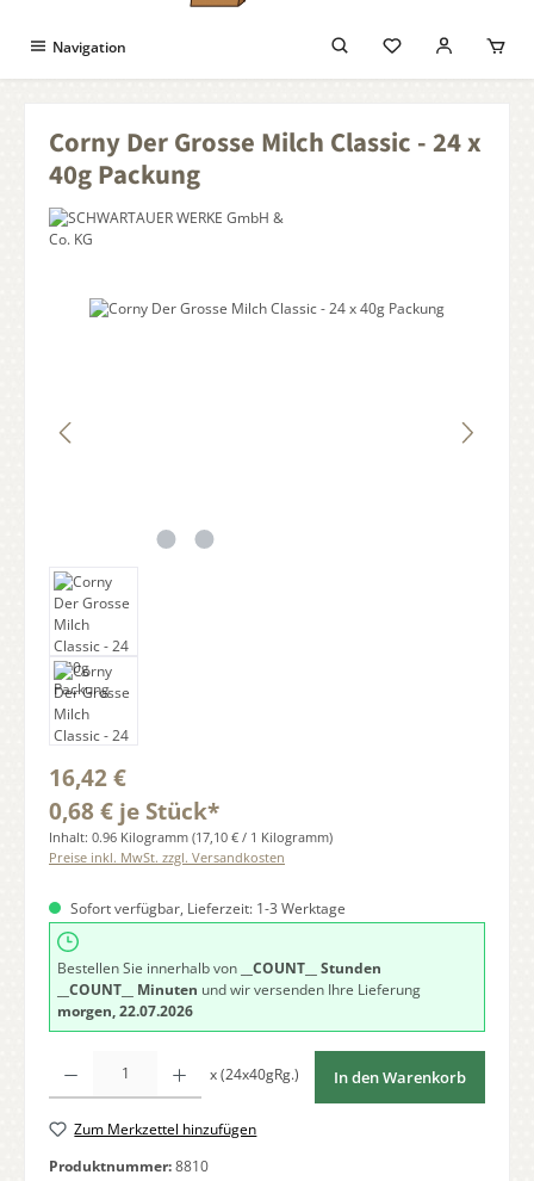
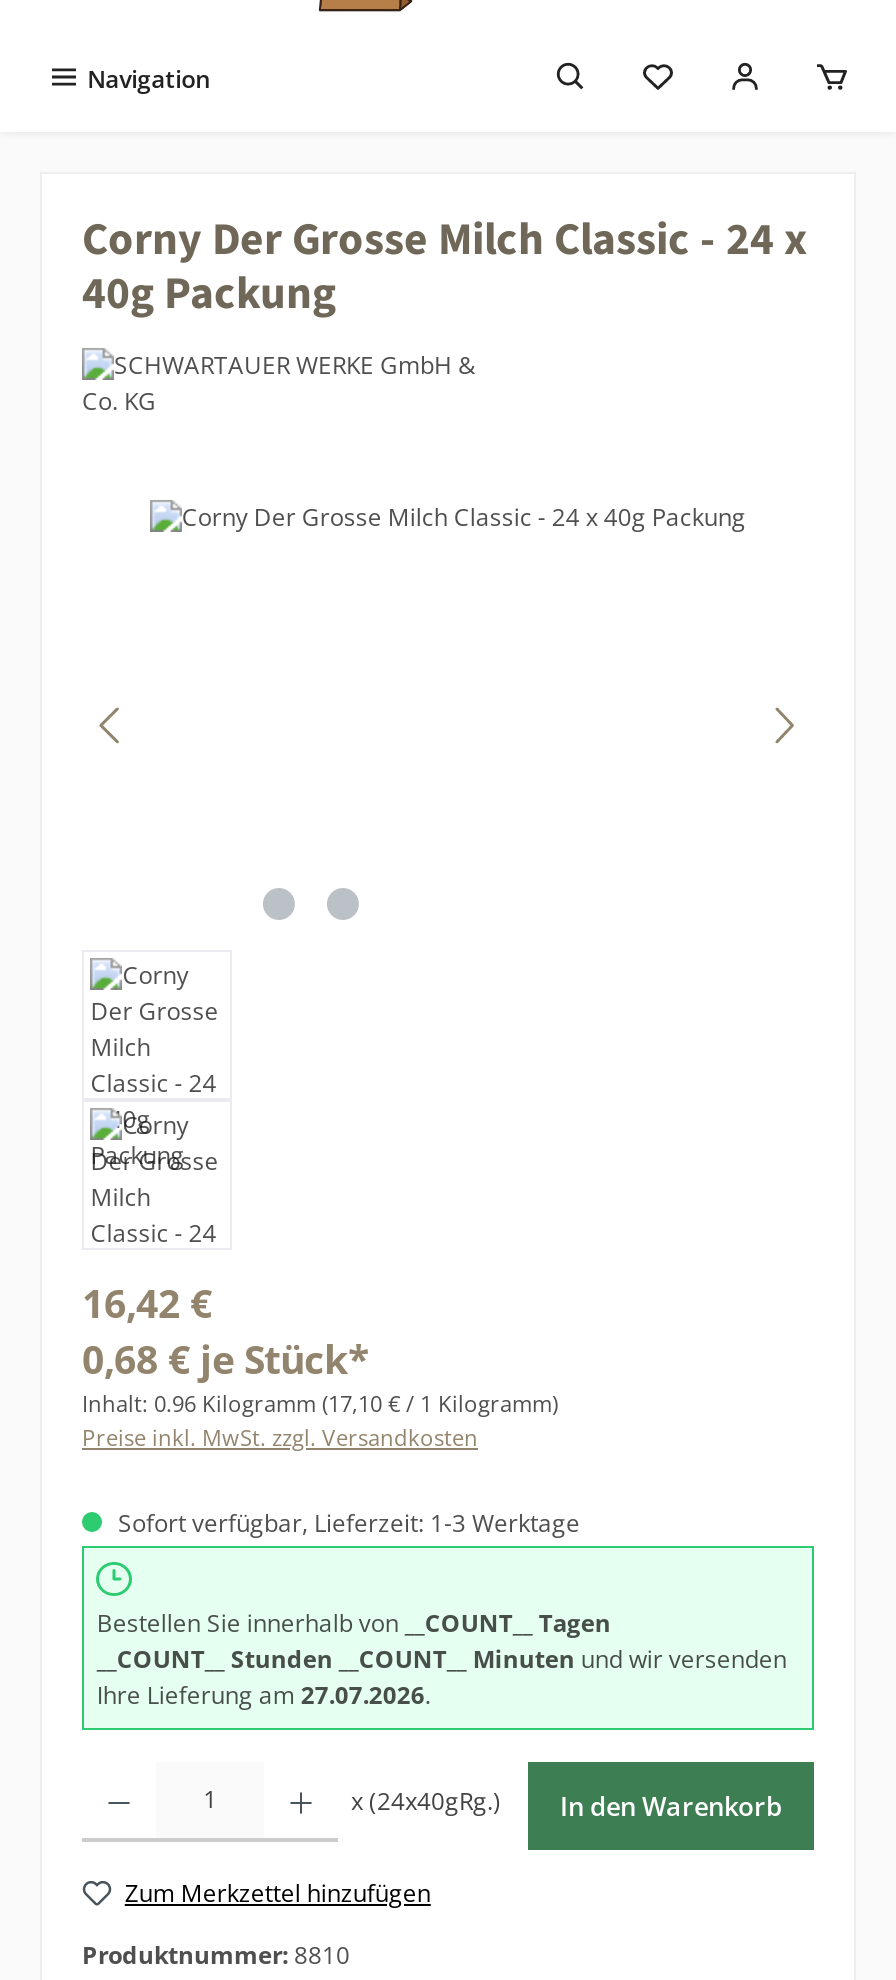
- Bestellen Sie innerhalb von __COUNT__ Stunden
- __COUNT__ Minuten und wir versenden Ihre Lieferung
- morgen, 22.07.2026
+ Bestellen Sie innerhalb von __COUNT__ Tagen
+ __COUNT__ Stunden __COUNT__ Minuten und wir versenden
+ Ihre Lieferung am 27.07.2026.
